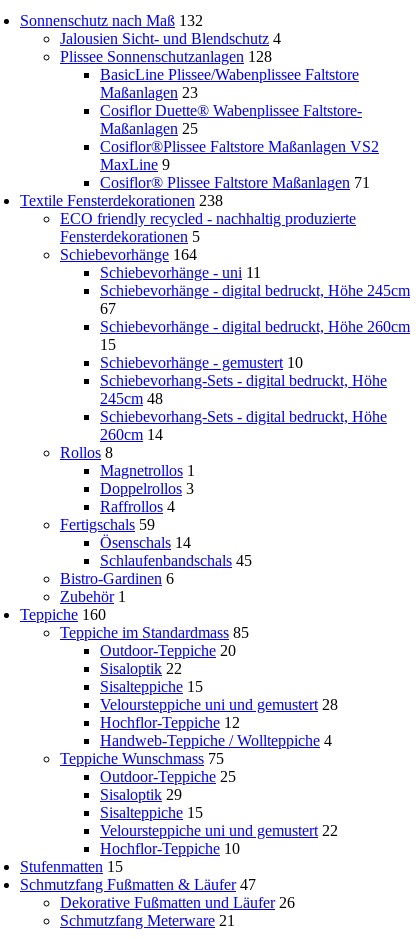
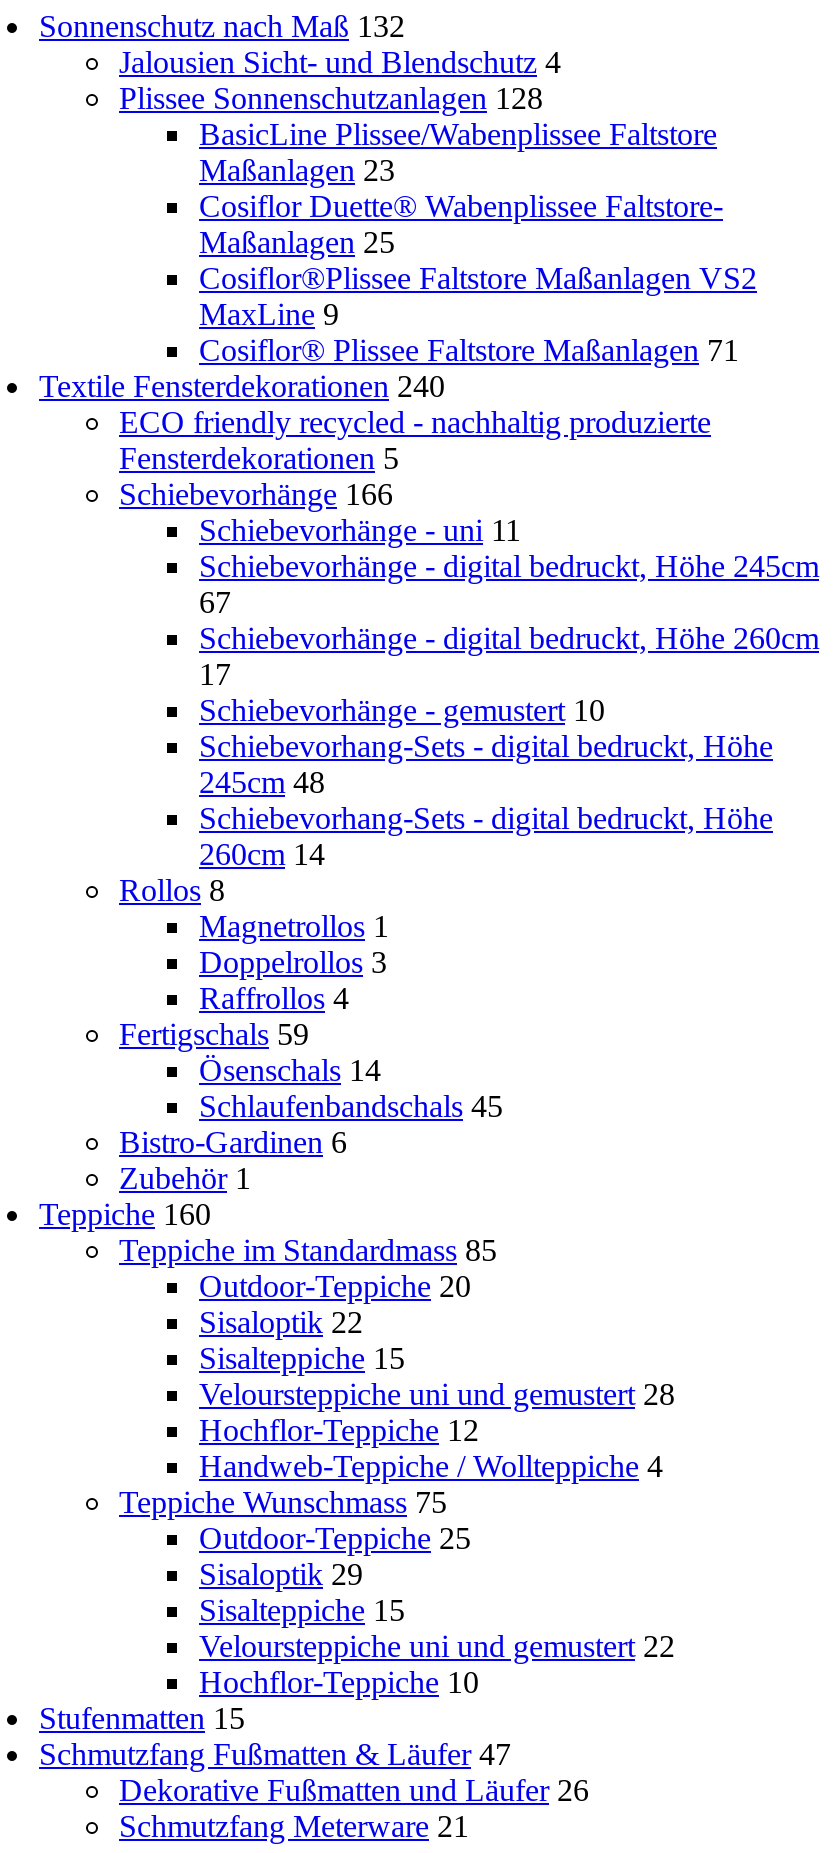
- Textile Fensterdekorationen 238
+ Textile Fensterdekorationen 240

- Schiebevorhänge 164
+ Schiebevorhänge 166

- 15
+ 17
